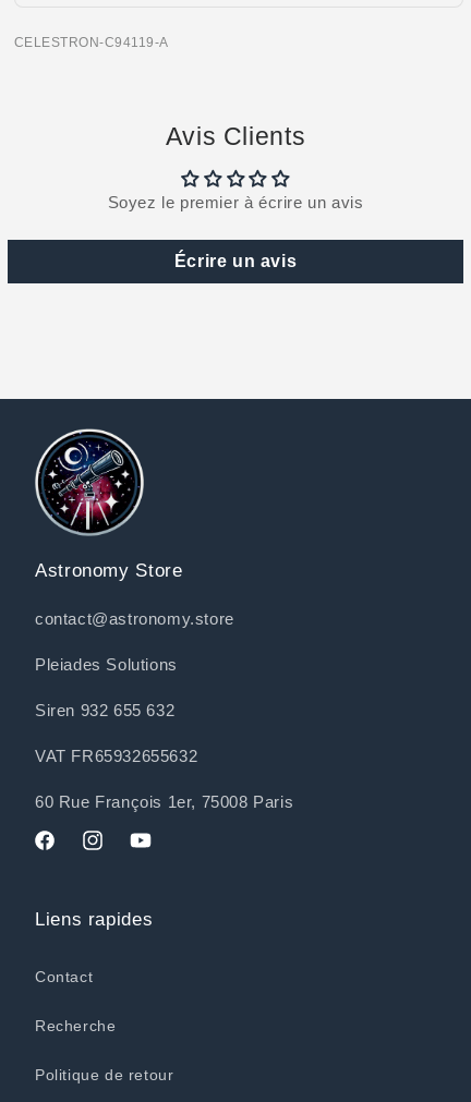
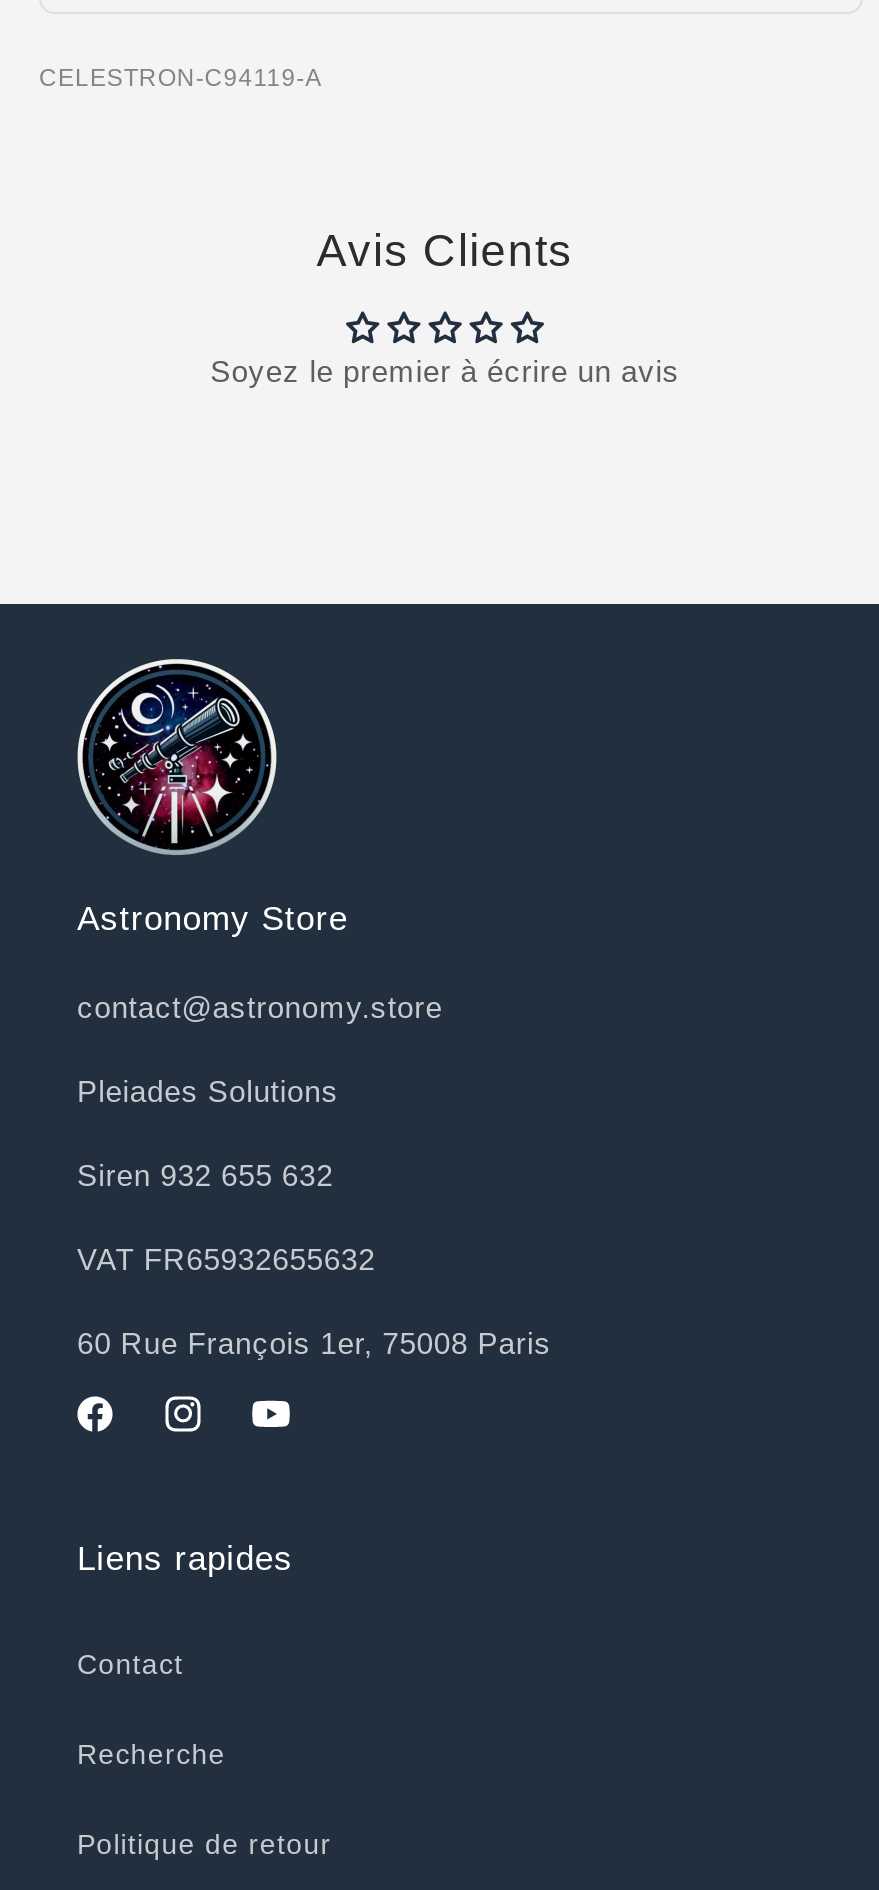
- Écrire un avis
